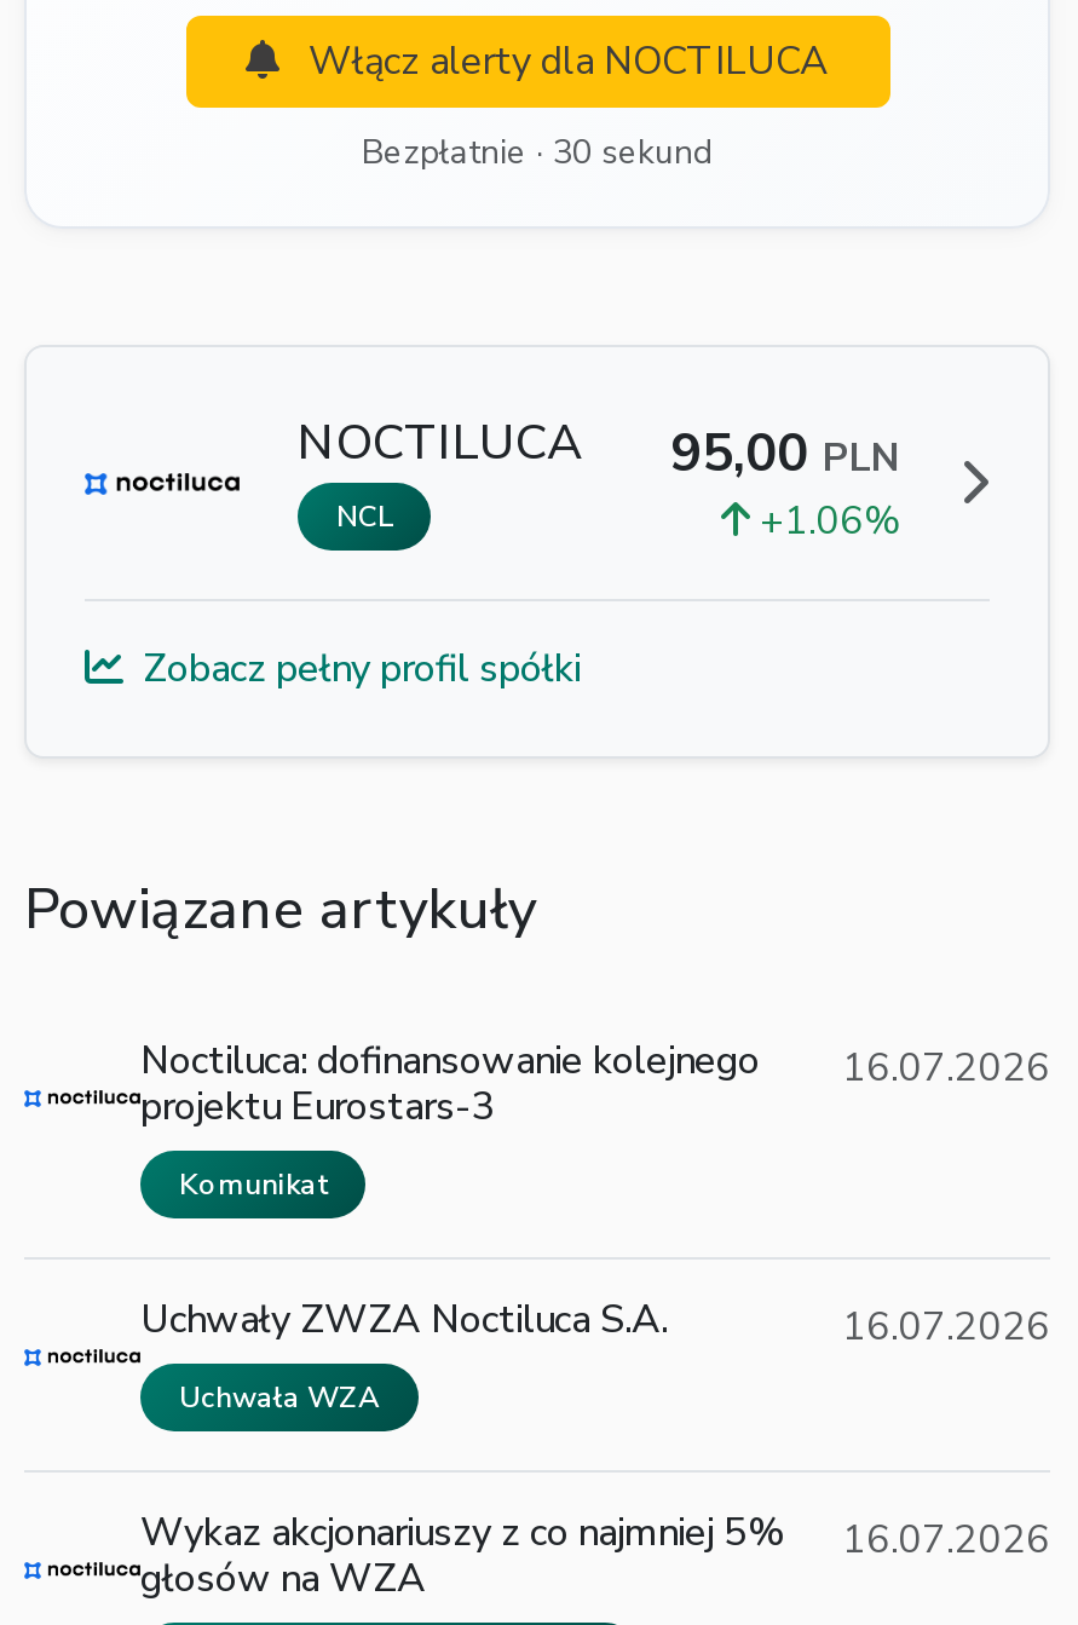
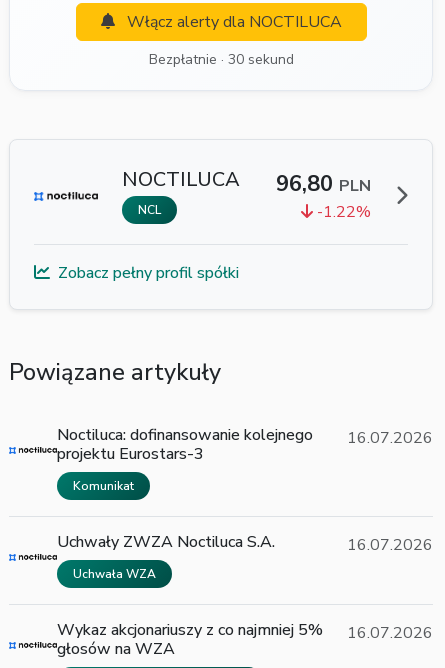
- NOCTILUCA 95,00 PLN
+ NOCTILUCA 96,80 PLN

- +1.06%
+ -1.22%
